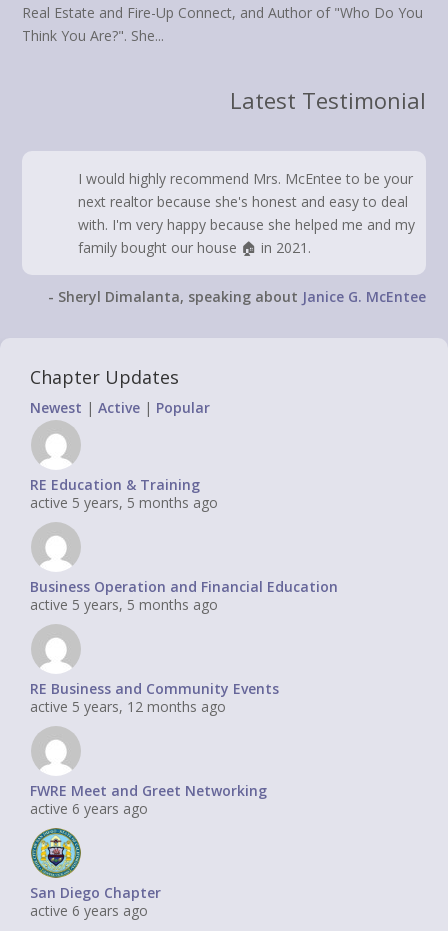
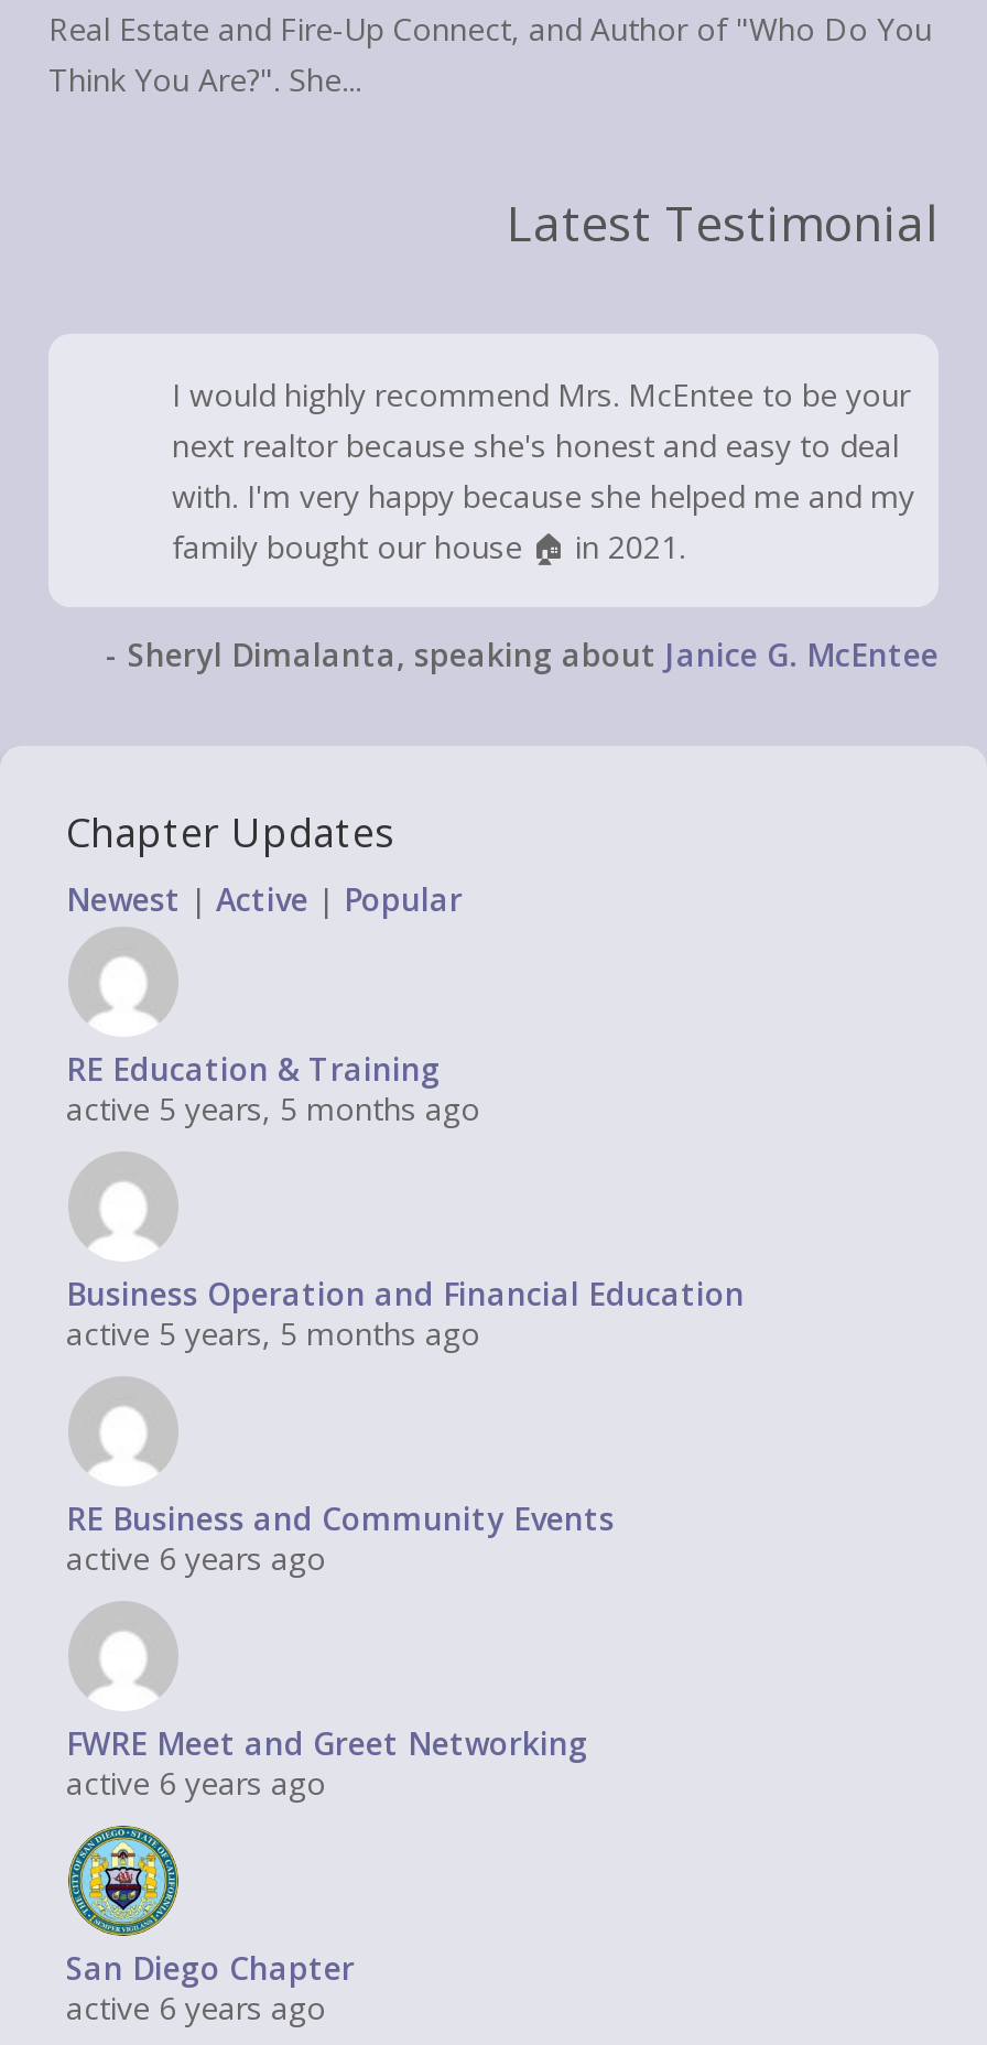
- active 5 years, 12 months ago
+ active 6 years ago
